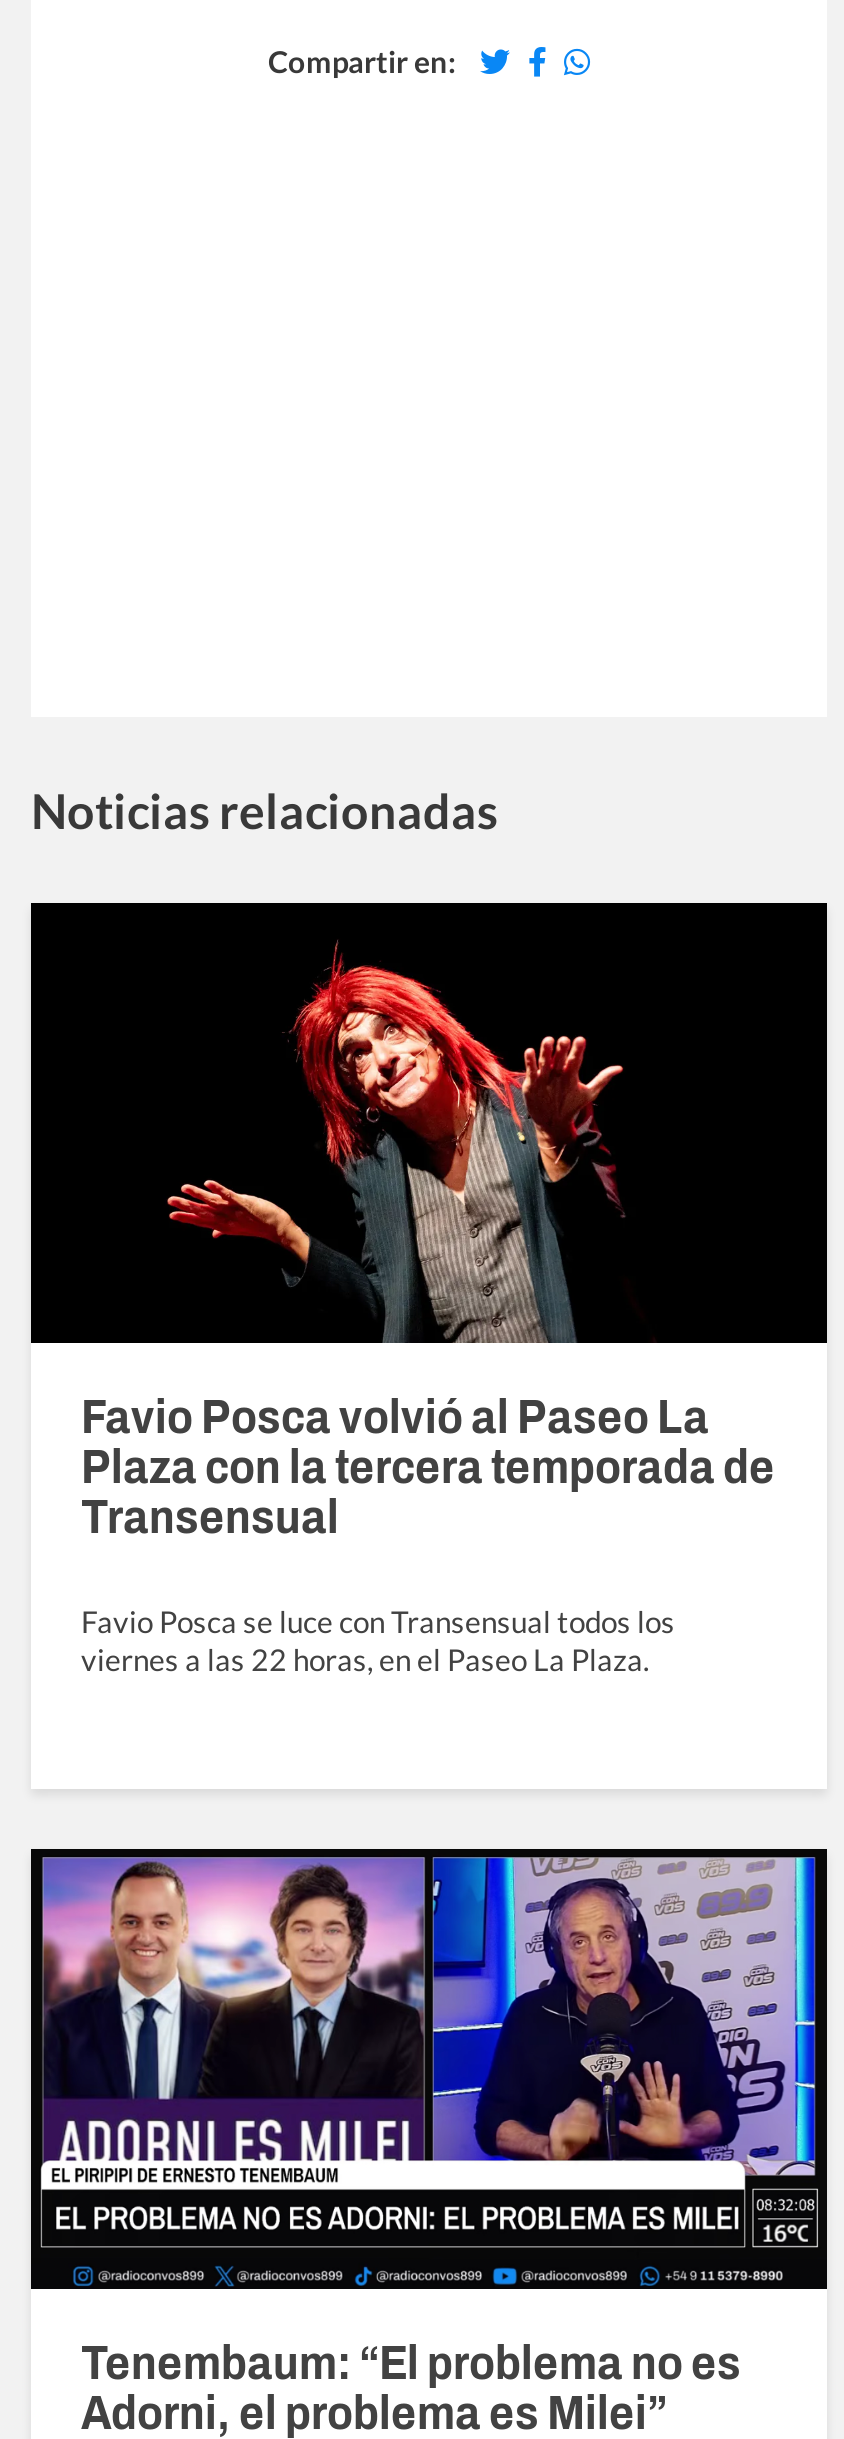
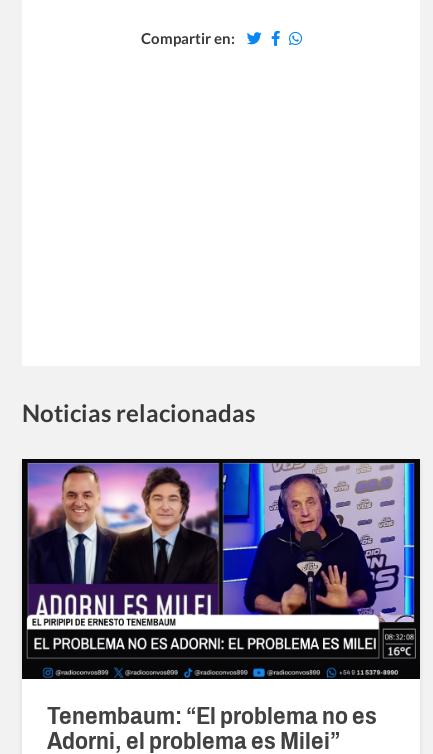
- [image]
- Favio Posca volvió al Paseo La
- Plaza con la tercera temporada de
- Transensual
- Favio Posca se luce con Transensual todos los
- viernes a las 22 horas, en el Paseo La Plaza.
